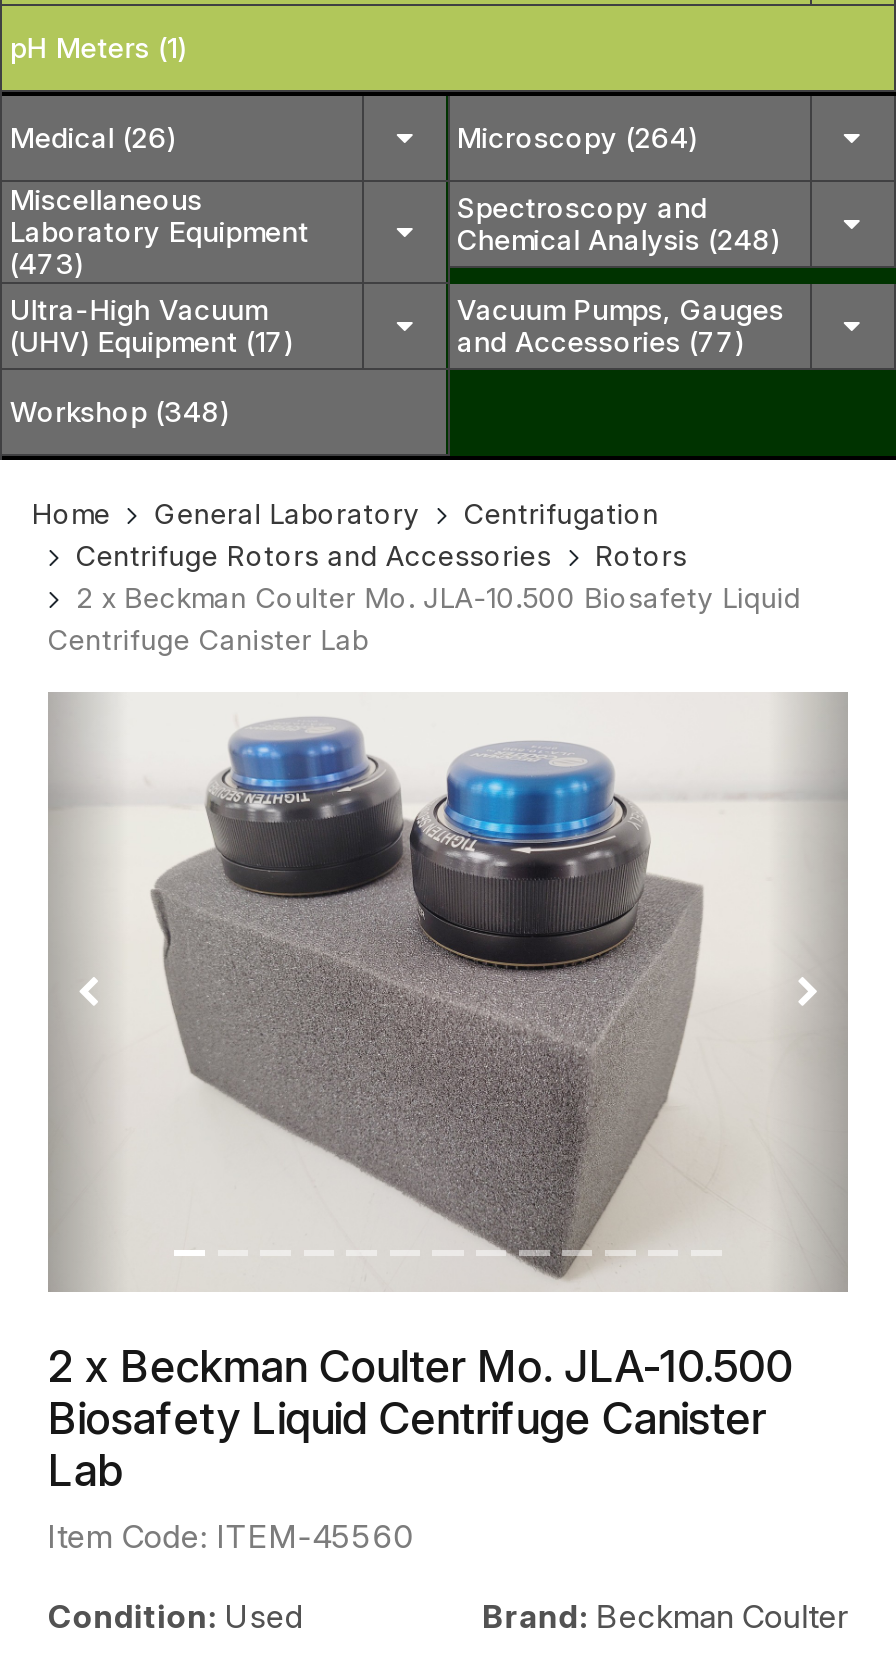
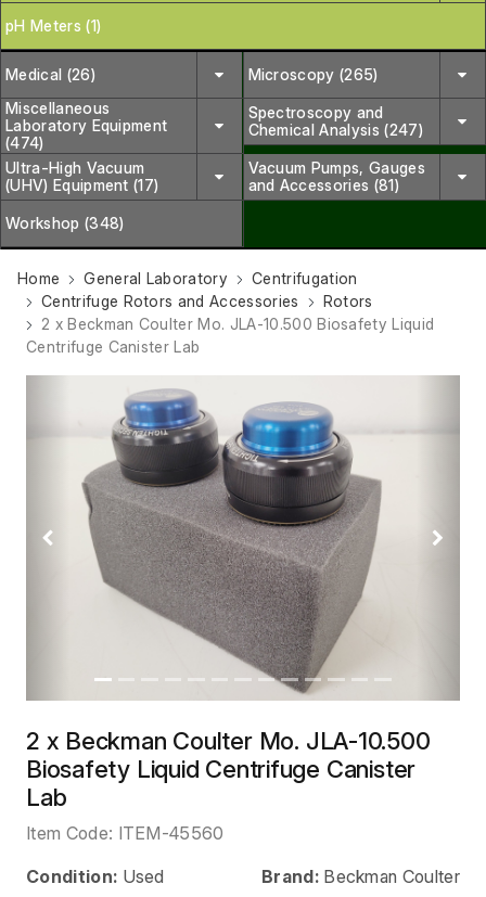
- Microscopy (264)
+ Microscopy (265)

- Chemical Analysis (248)
+ Chemical Analysis (247)

- (473)
+ (474)

- and Accessories (77)
+ and Accessories (81)
